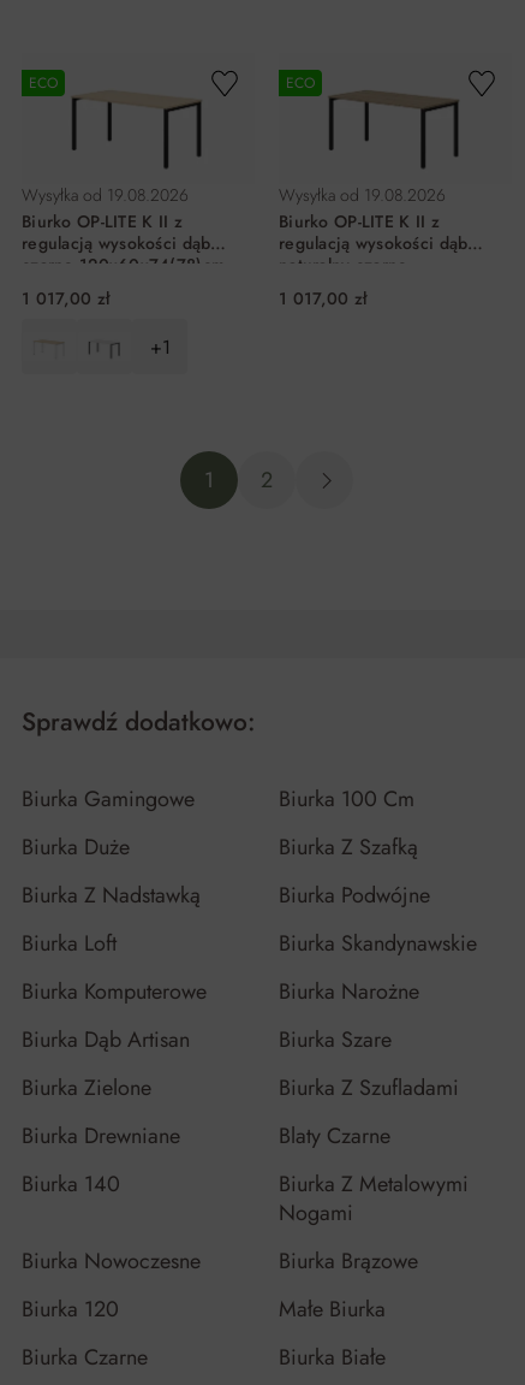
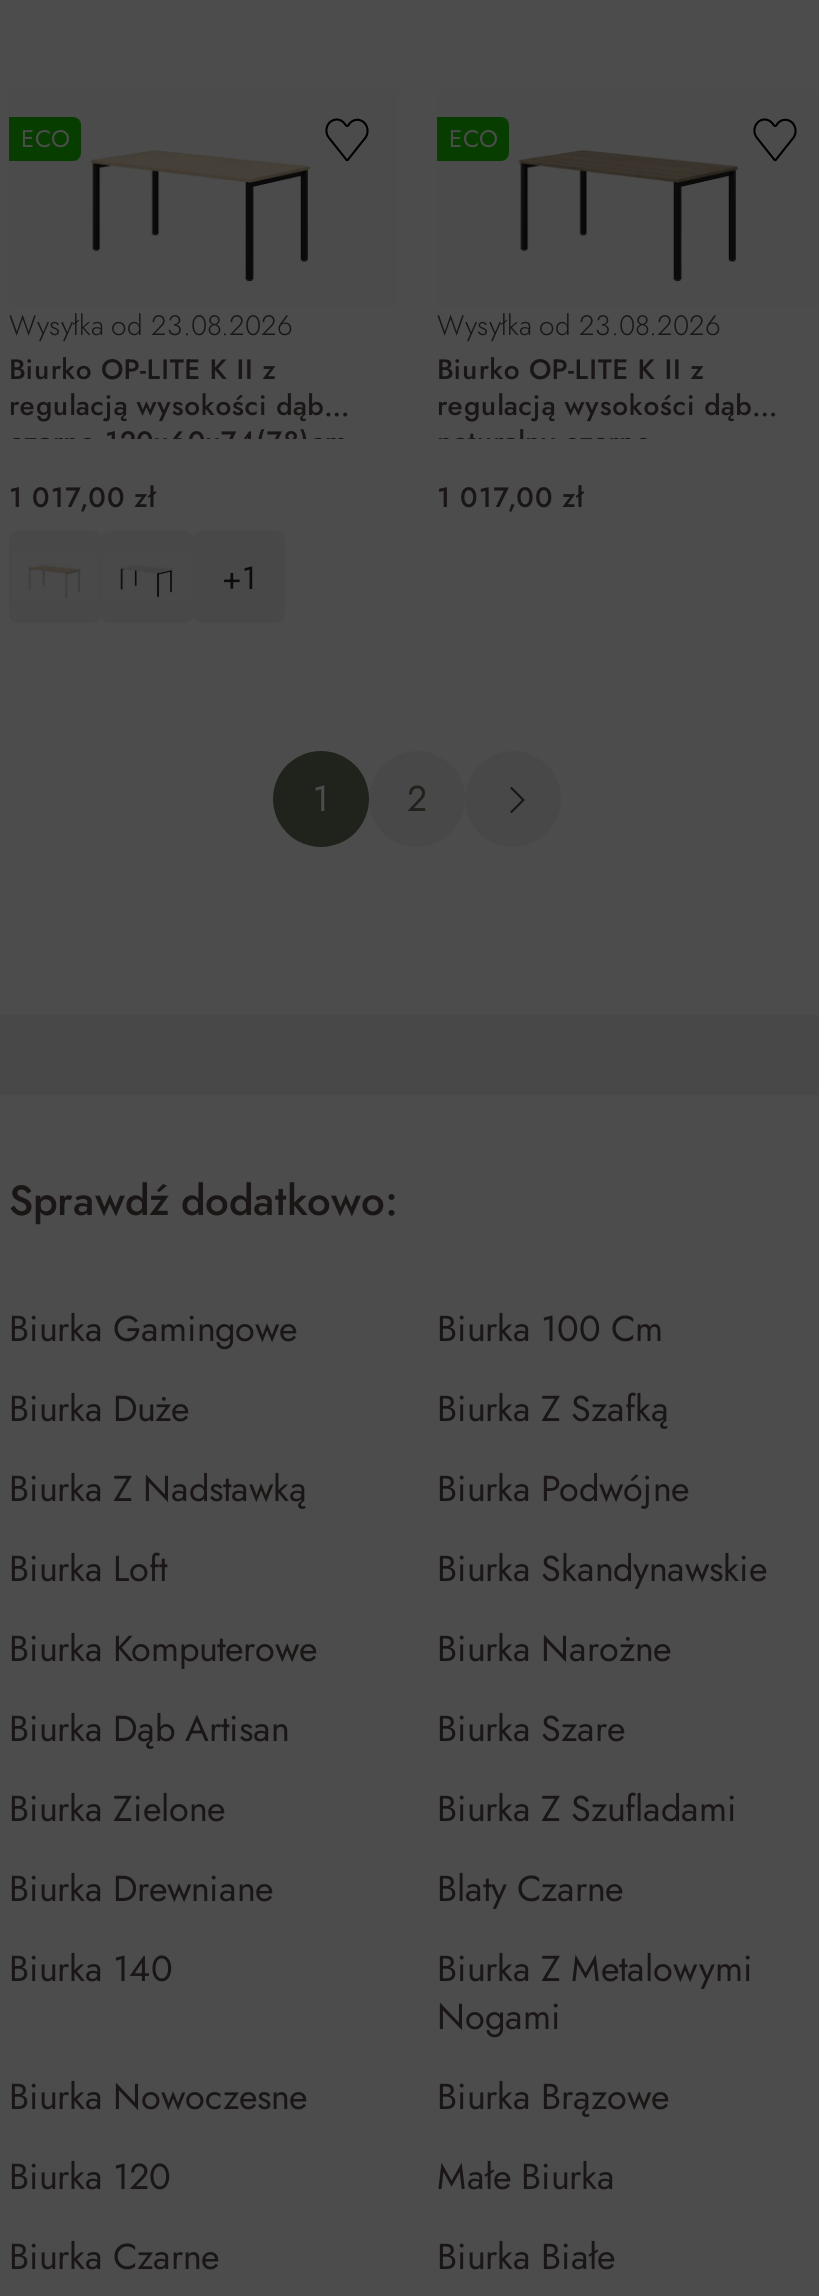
- Wysyłka od 19.08.2026
+ Wysyłka od 23.08.2026

- Wysyłka od 19.08.2026
+ Wysyłka od 23.08.2026
